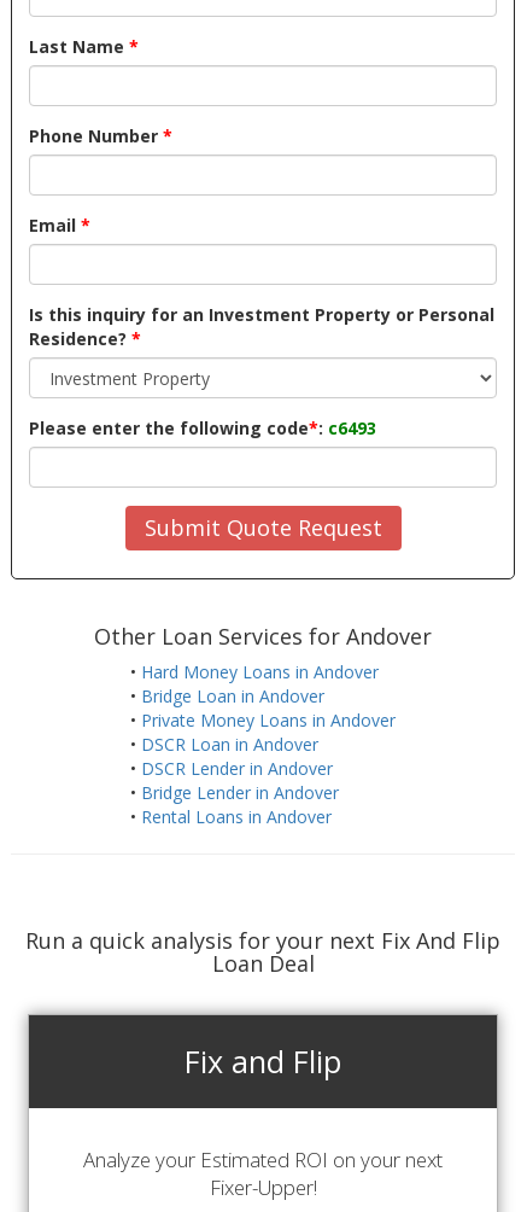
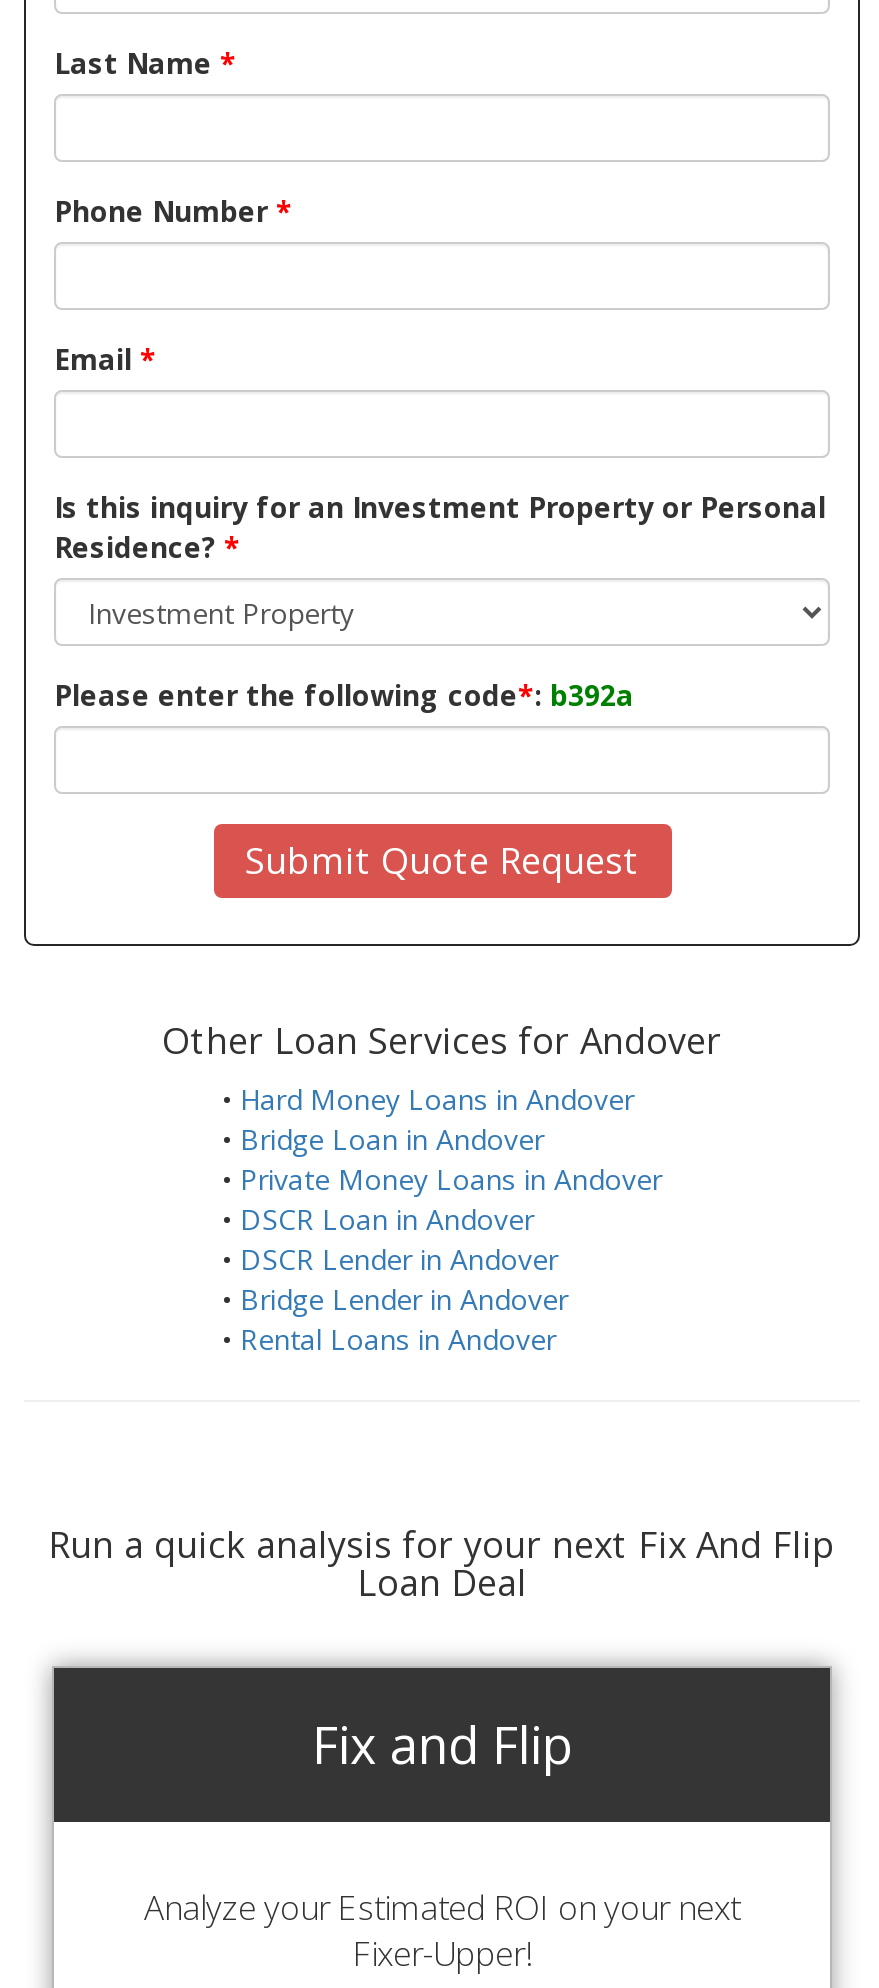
- Please enter the following code*: c6493
+ Please enter the following code*: b392a
